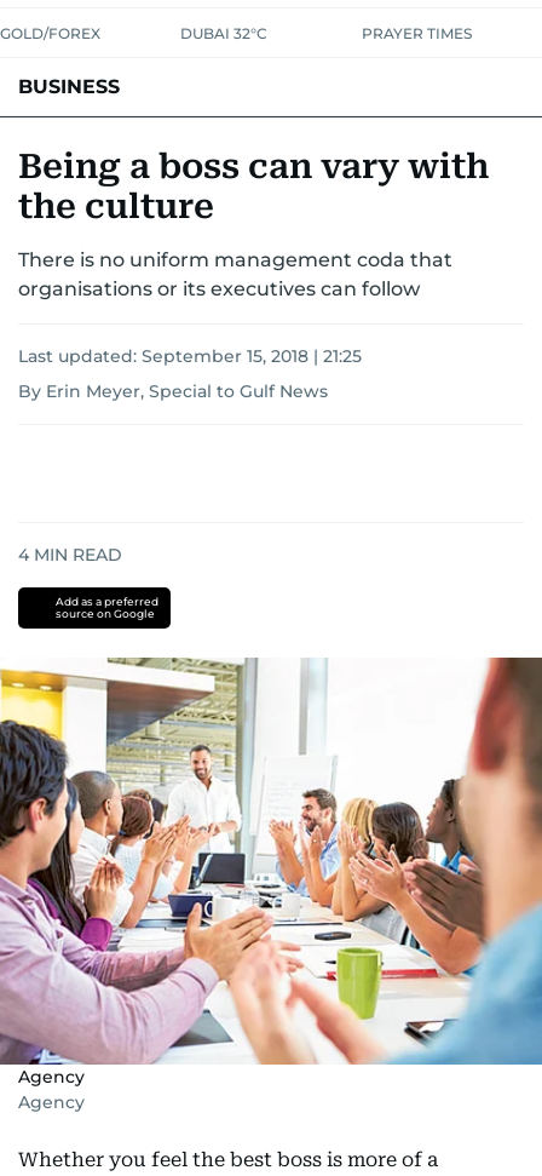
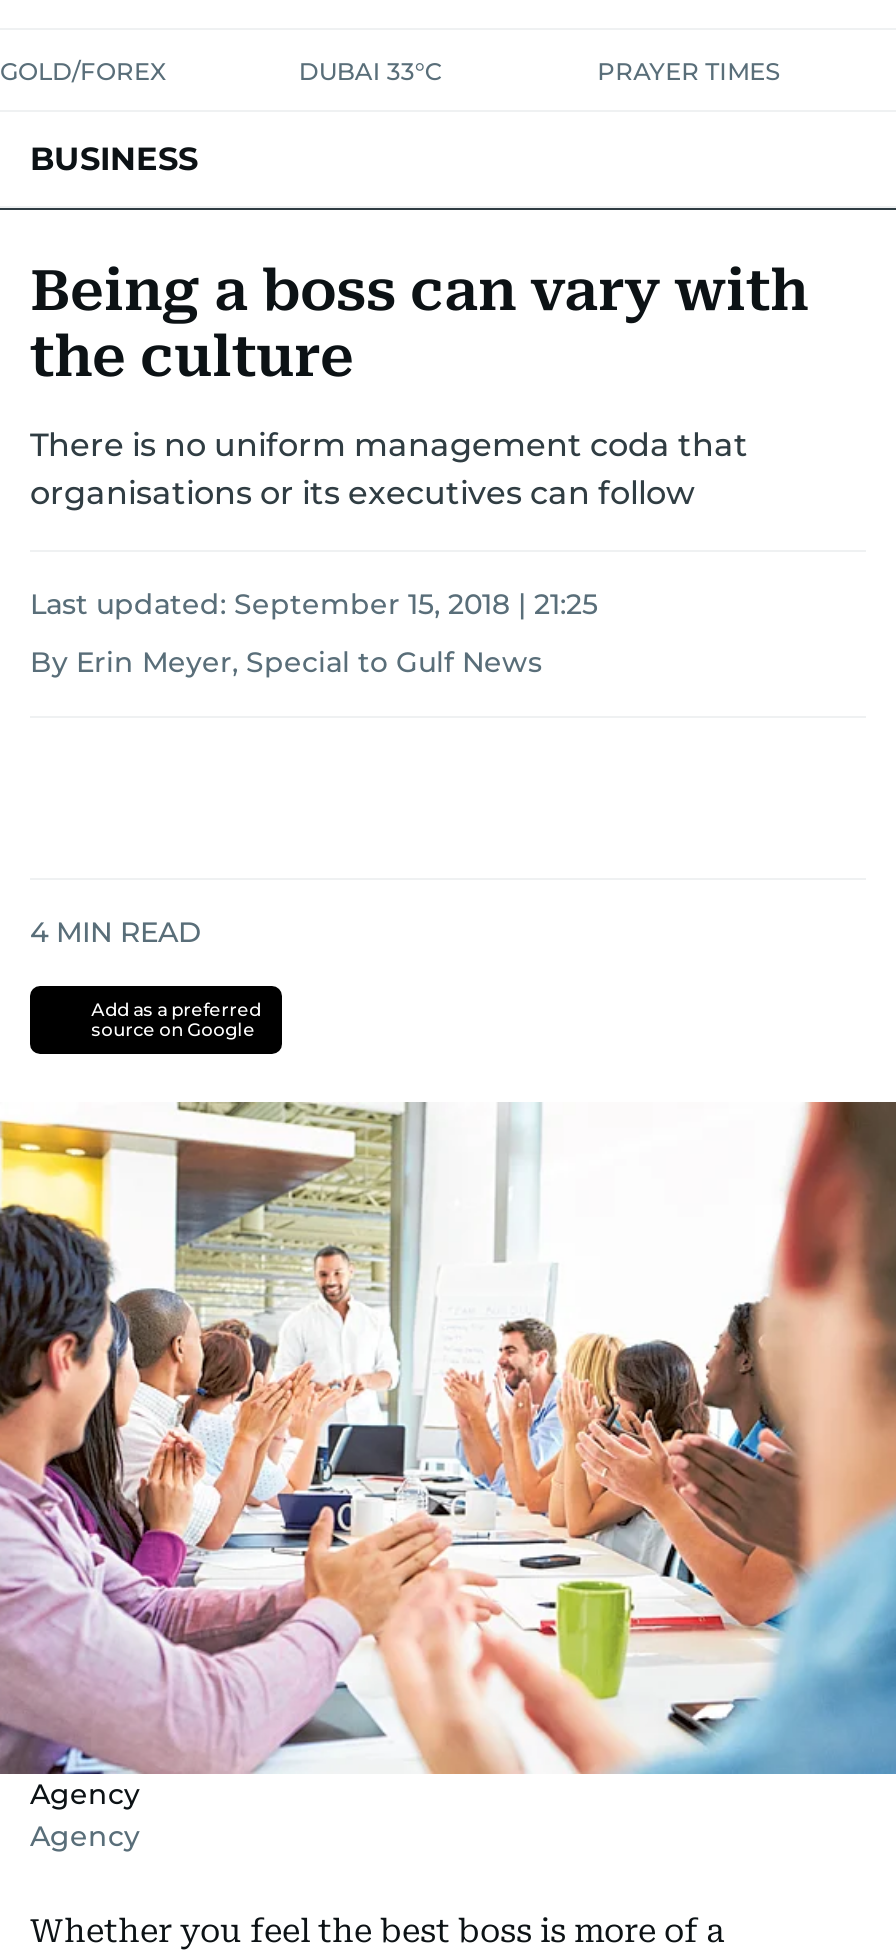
- DUBAI 32°C
+ DUBAI 33°C
